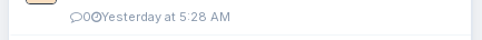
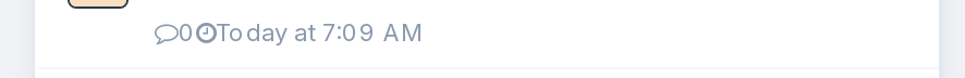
- Yesterday at 5:28 AM
+ Today at 7:09 AM
